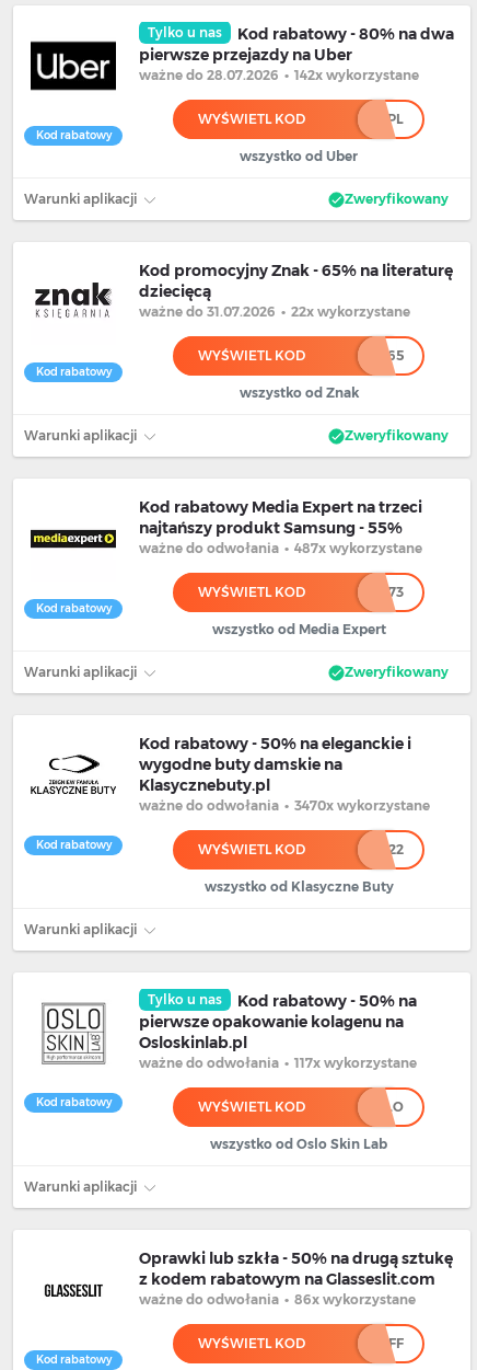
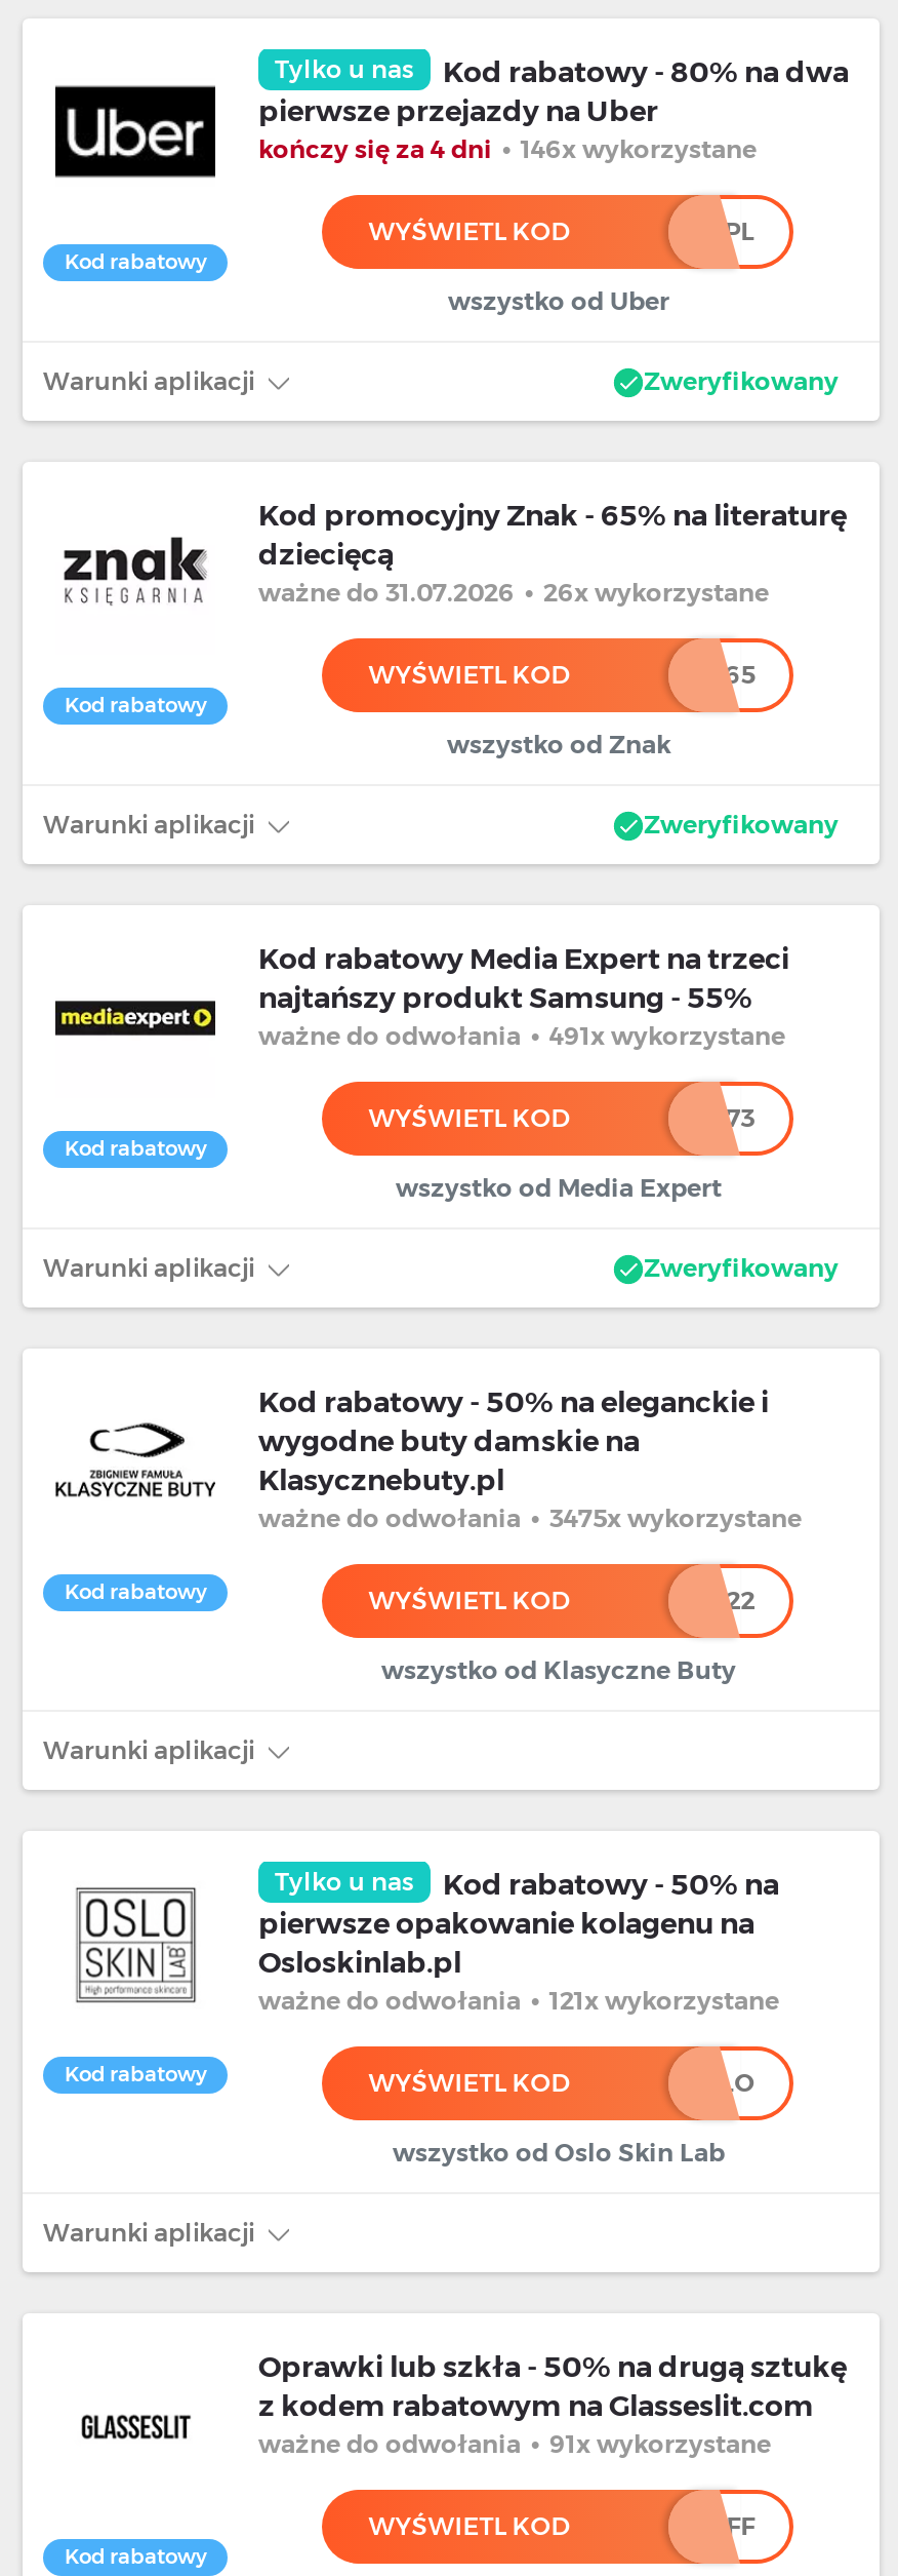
- ważne do 28.07.2026 • 142x wykorzystane
+ kończy się za 4 dni • 146x wykorzystane

- ważne do 31.07.2026 • 22x wykorzystane
+ ważne do 31.07.2026 • 26x wykorzystane

- ważne do odwołania • 487x wykorzystane
+ ważne do odwołania • 491x wykorzystane

- ważne do odwołania • 3470x wykorzystane
+ ważne do odwołania • 3475x wykorzystane

- ważne do odwołania • 117x wykorzystane
+ ważne do odwołania • 121x wykorzystane

- ważne do odwołania • 86x wykorzystane
+ ważne do odwołania • 91x wykorzystane
